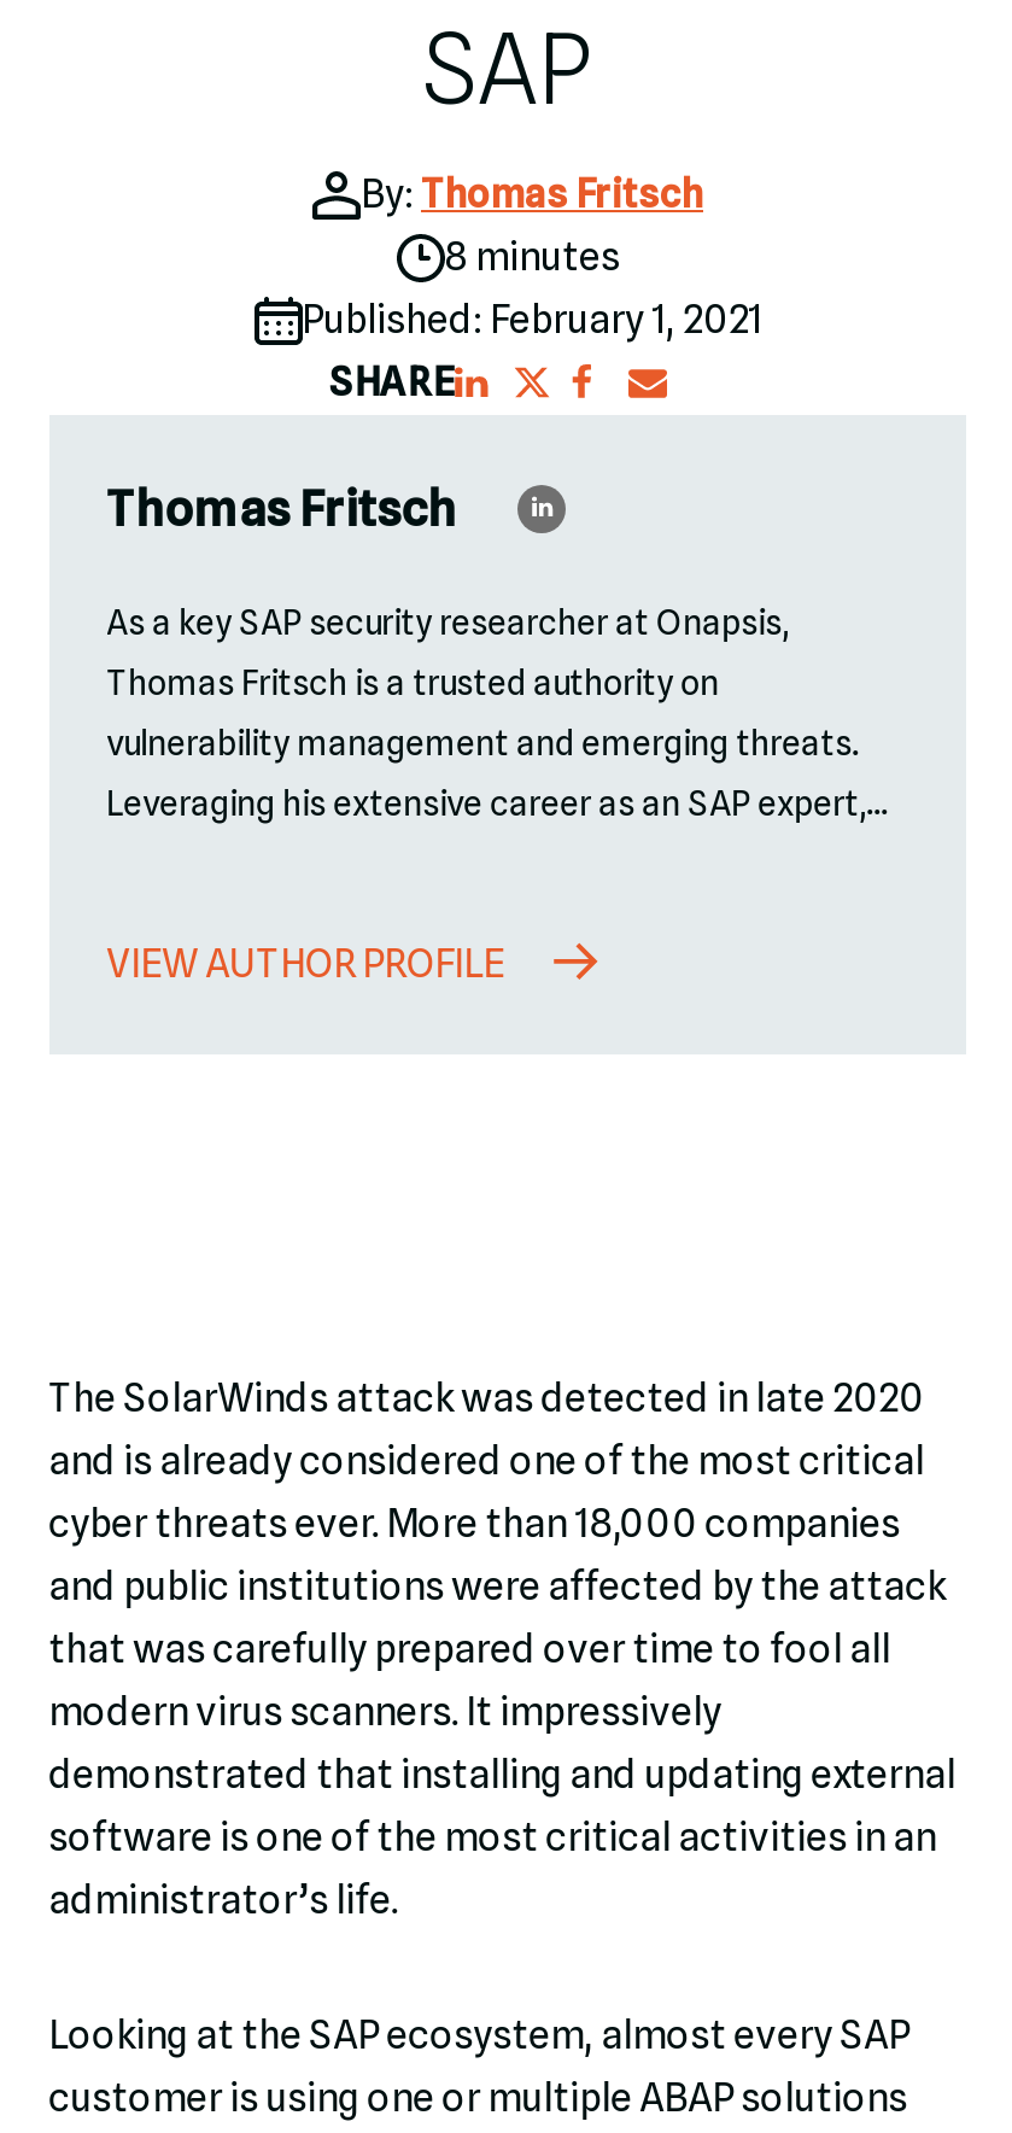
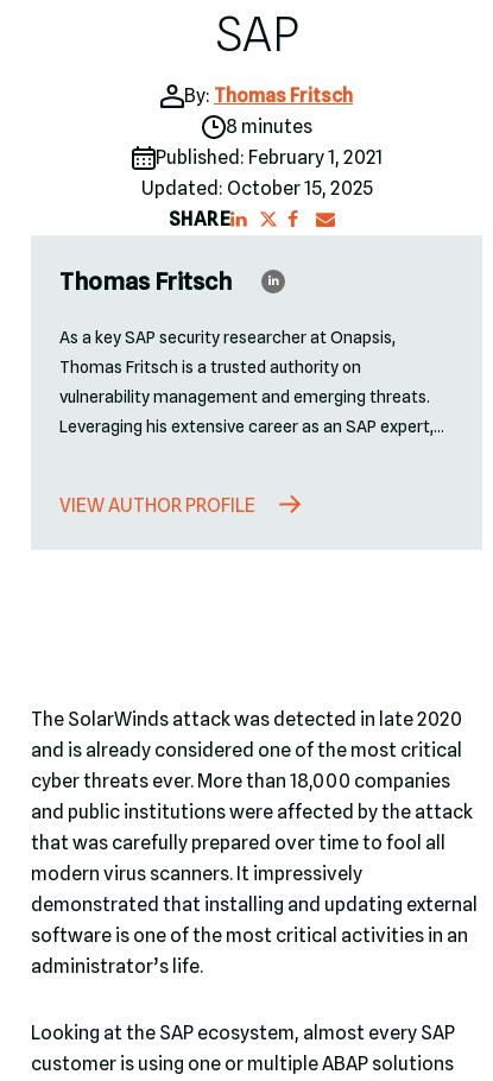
+ Updated: October 15, 2025
